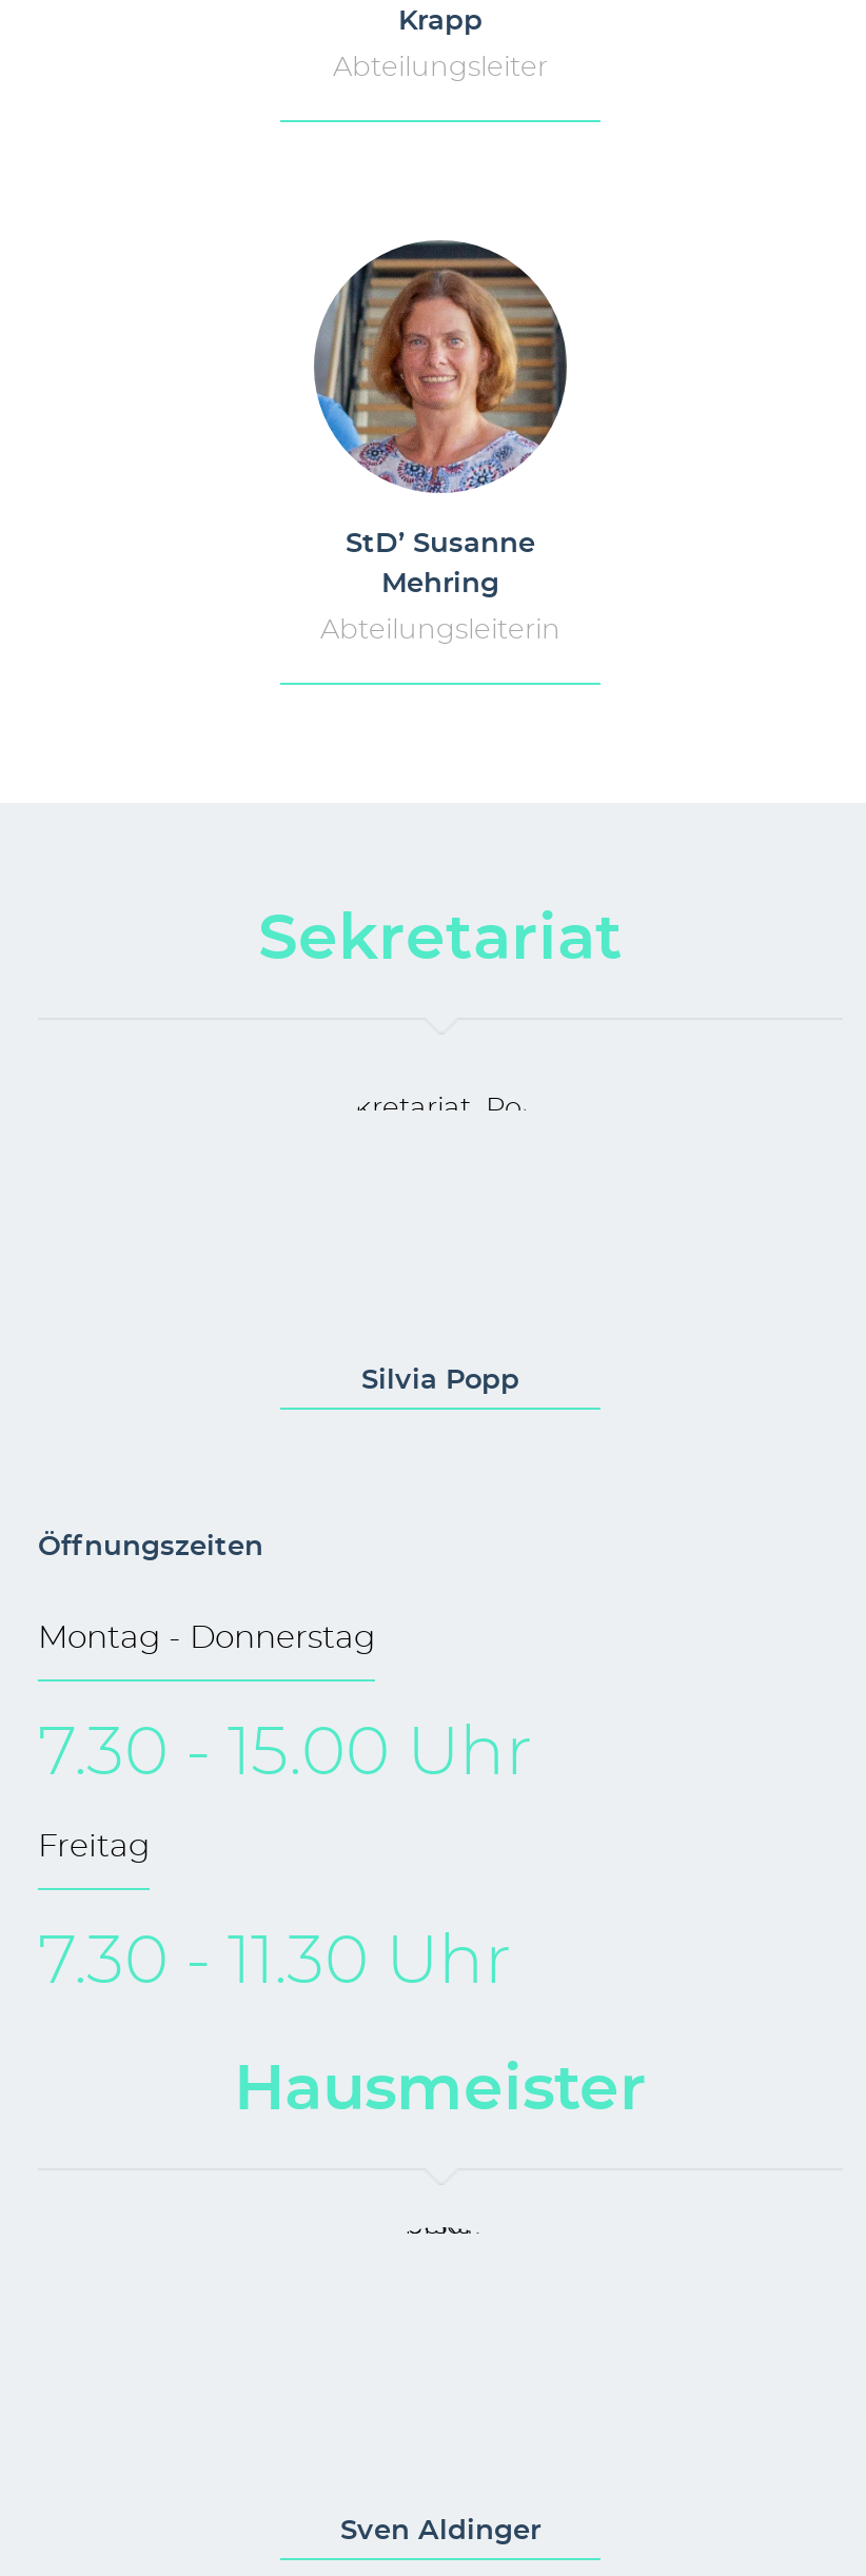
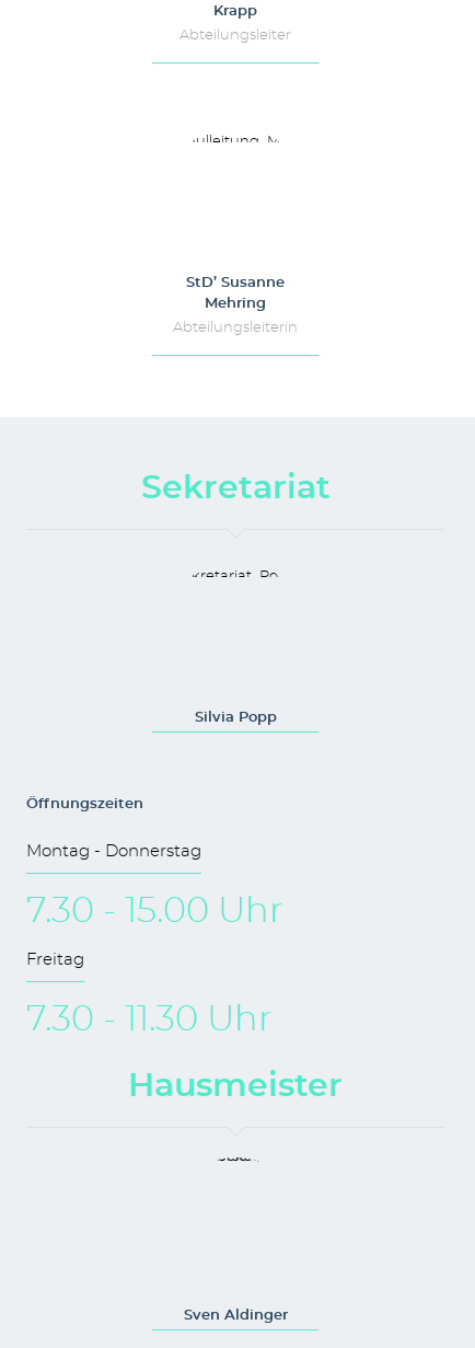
- [image]
